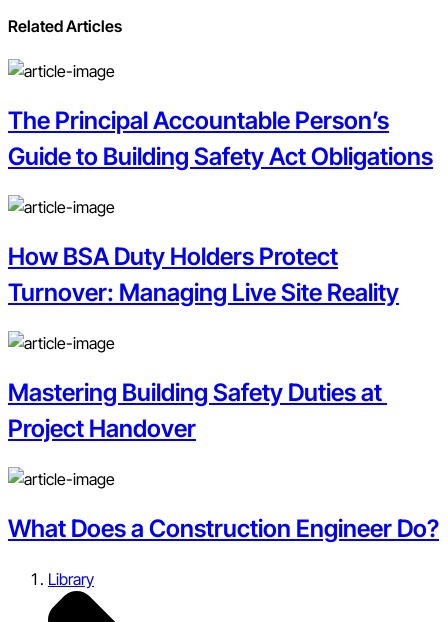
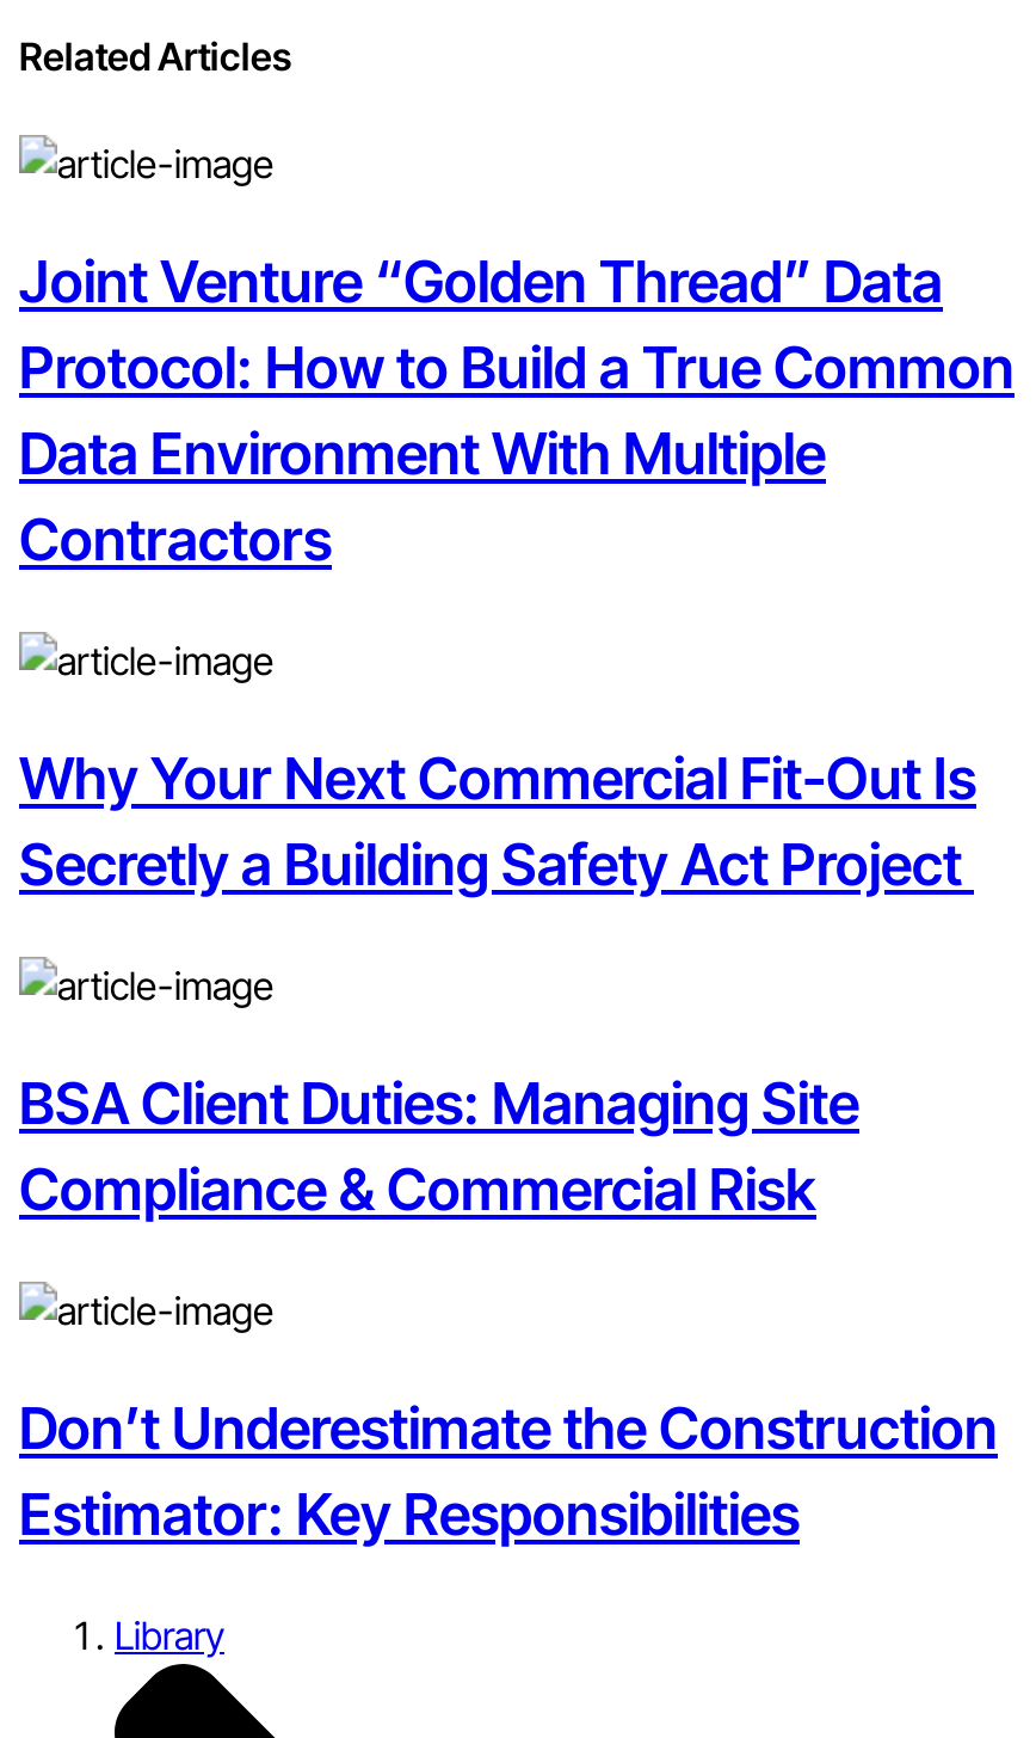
- The Principal Accountable Person’s
- Guide to Building Safety Act Obligations
+ Joint Venture “Golden Thread” Data
+ Protocol: How to Build a True Common
+ Data Environment With Multiple
+ Contractors

- How BSA Duty Holders Protect
- Turnover: Managing Live Site Reality
+ Why Your Next Commercial Fit-Out Is
+ Secretly a Building Safety Act Project

- Mastering Building Safety Duties at
- Project Handover
+ BSA Client Duties: Managing Site
+ Compliance & Commercial Risk

- What Does a Construction Engineer Do?
+ Don’t Underestimate the Construction
+ Estimator: Key Responsibilities
